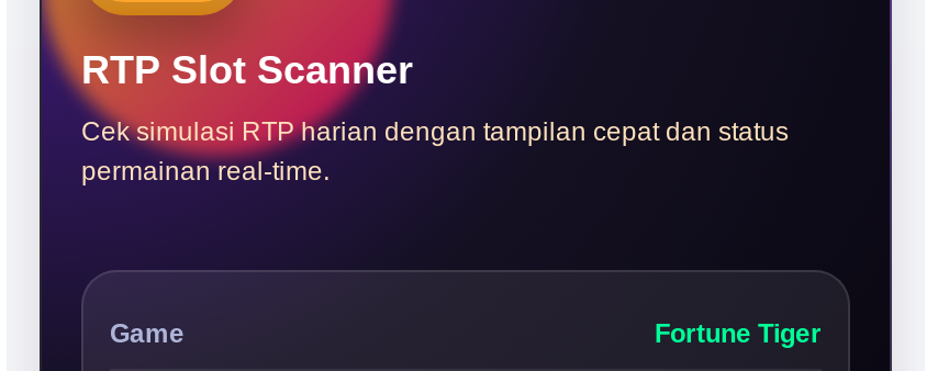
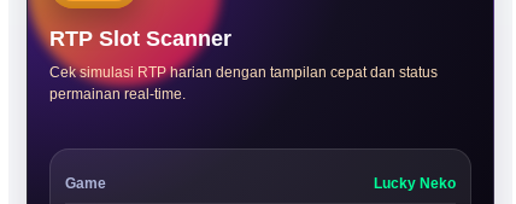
- Fortune Tiger
+ Lucky Neko
